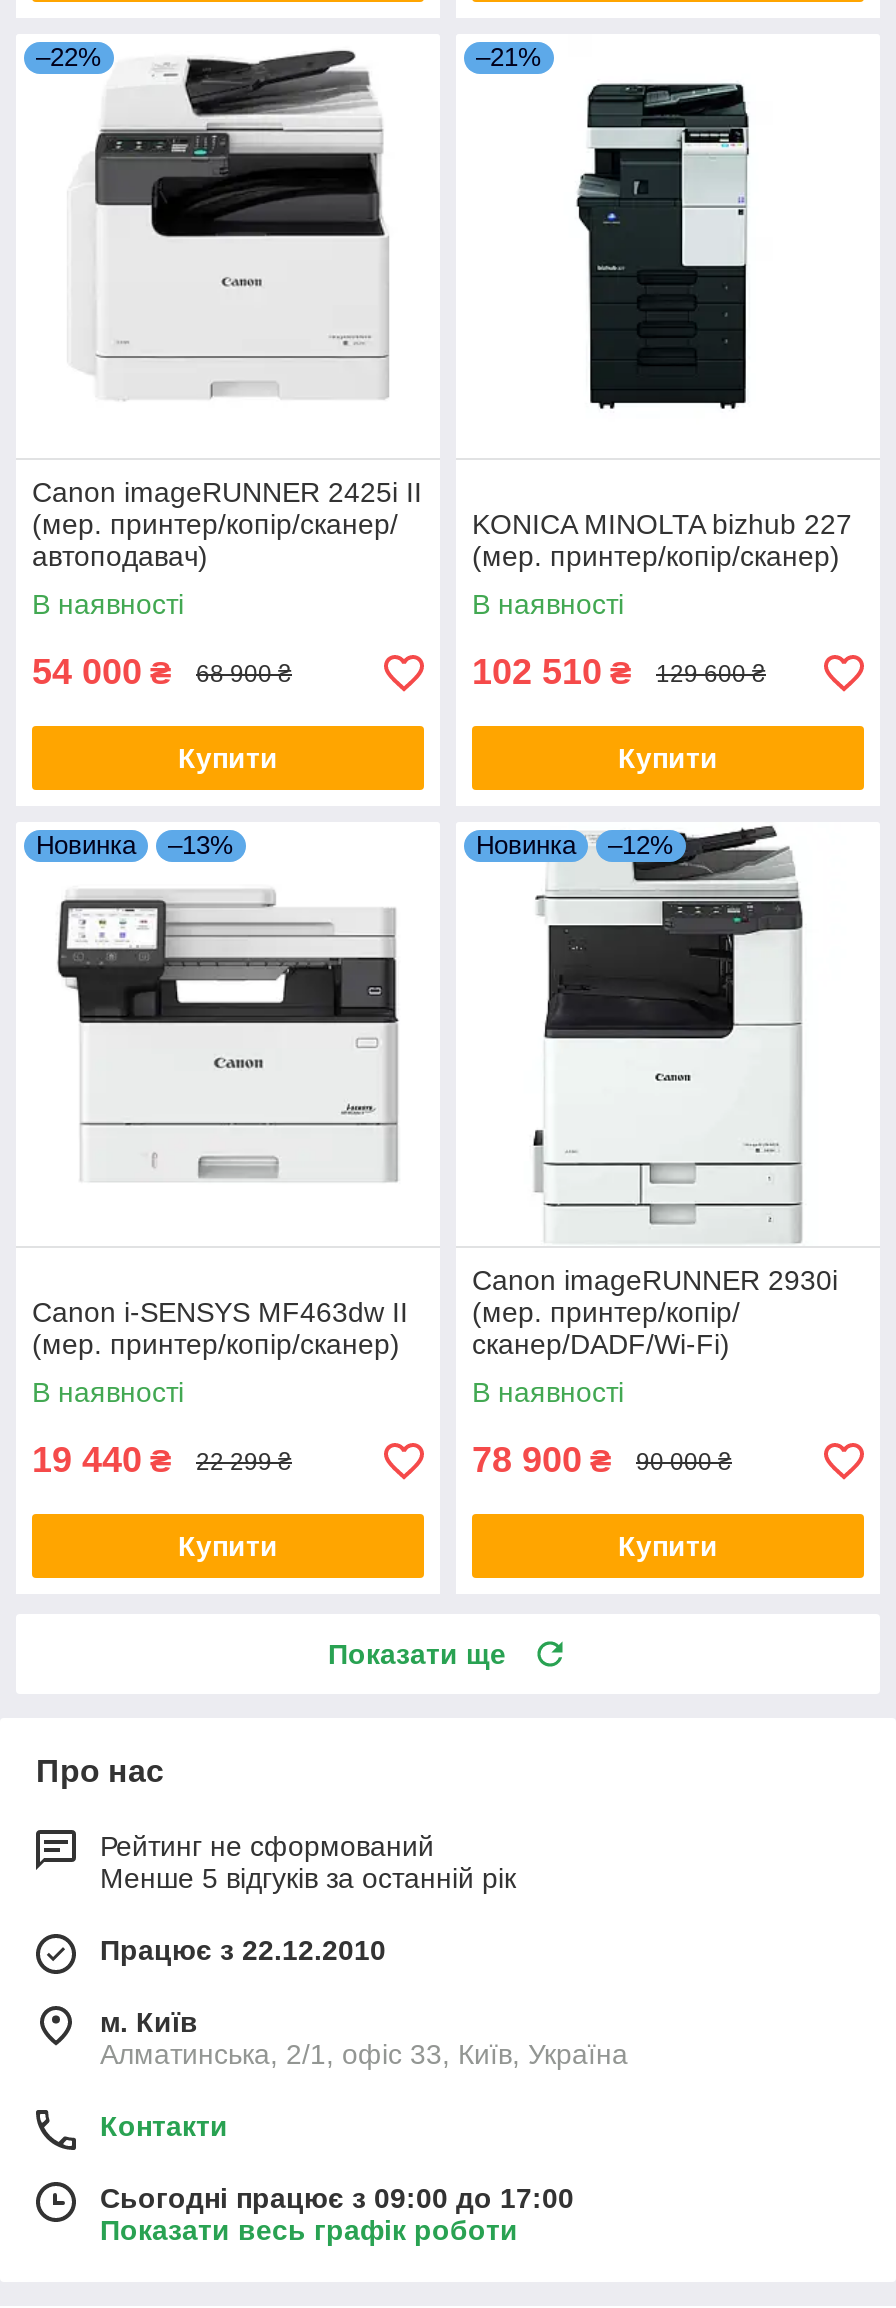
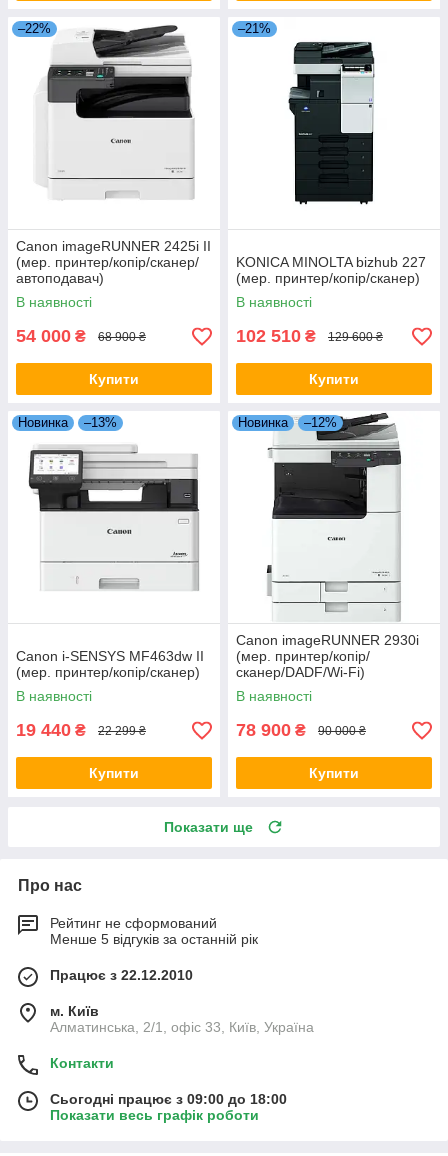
- Сьогодні працює з 09:00 до 17:00
+ Сьогодні працює з 09:00 до 18:00
